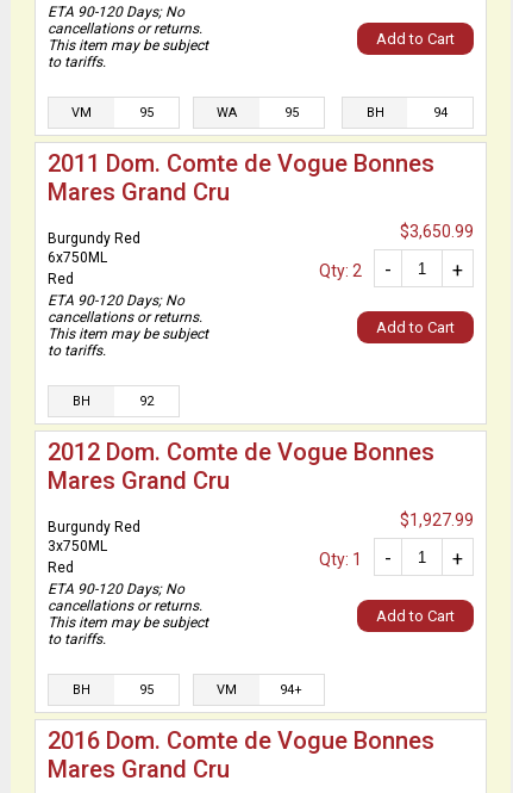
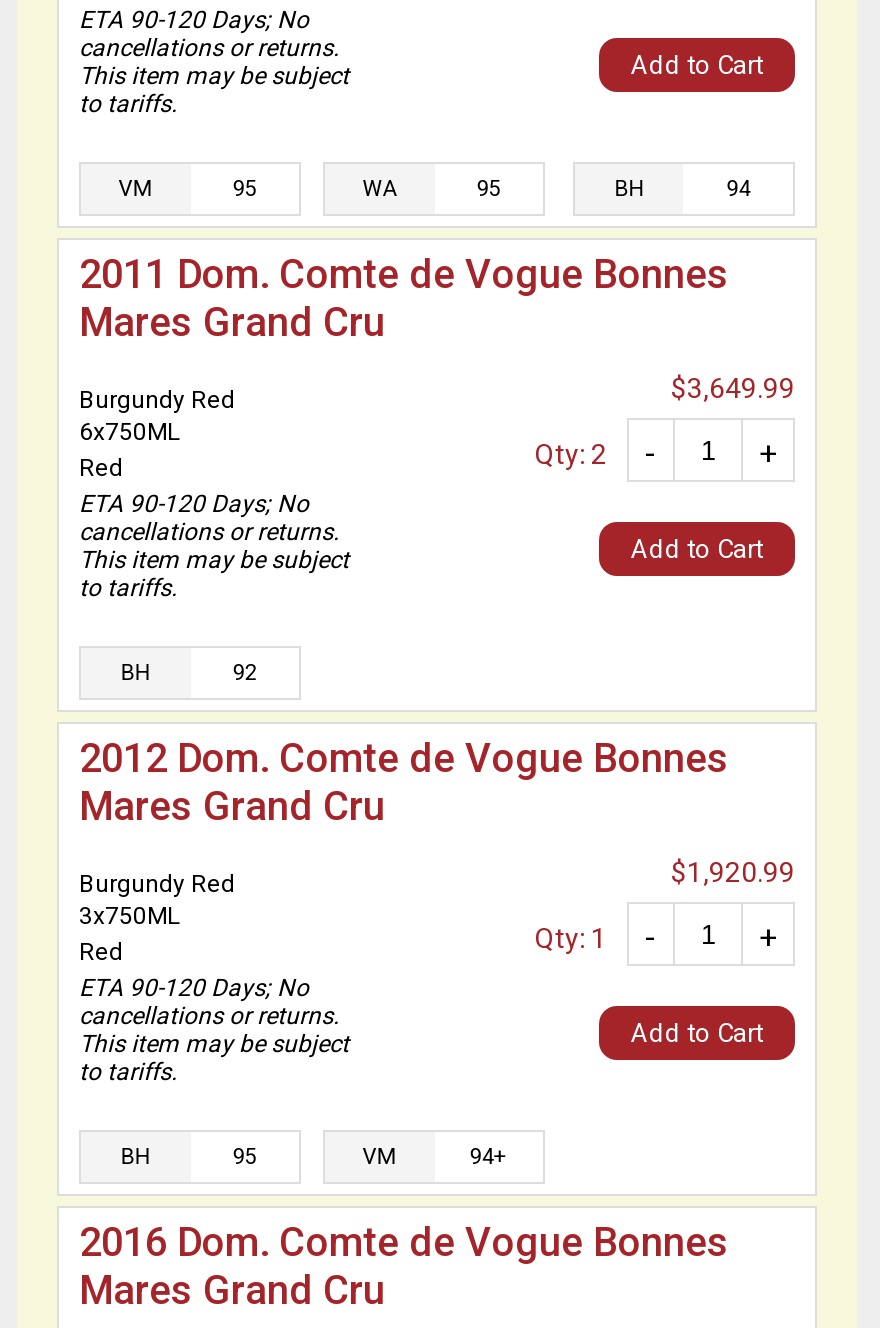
- $3,650.99
+ $3,649.99

- $1,927.99
+ $1,920.99
